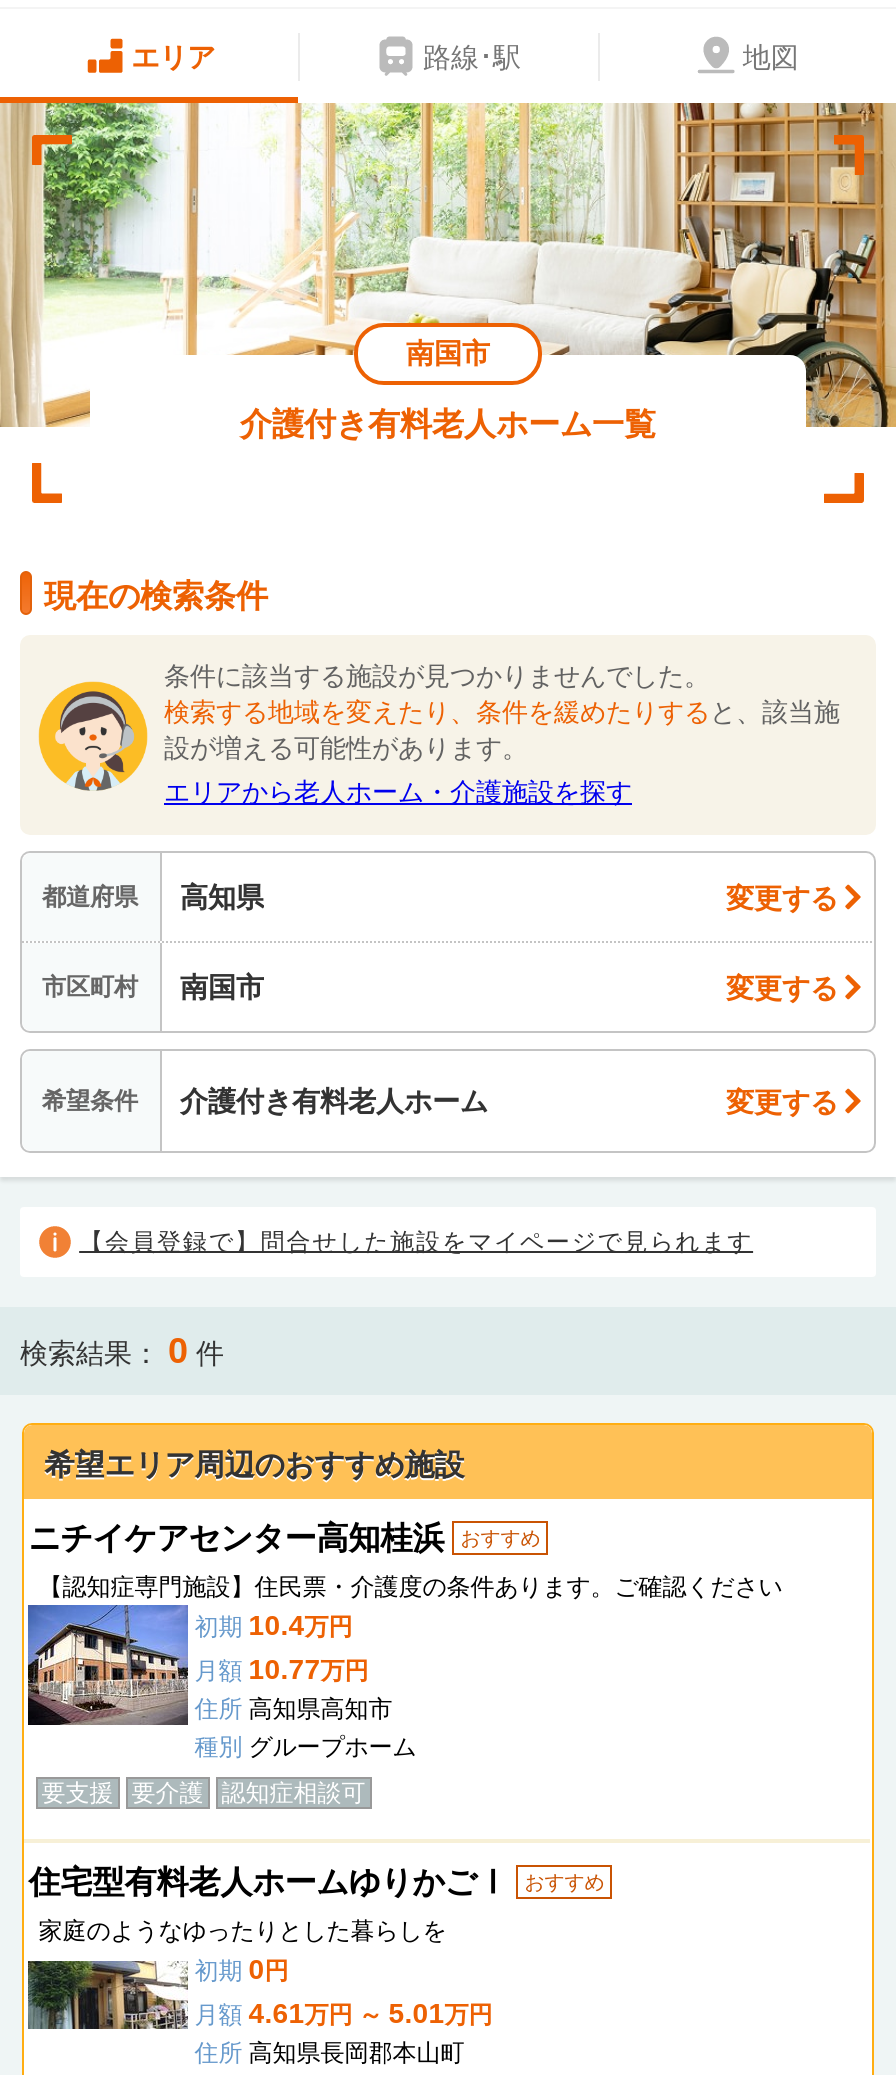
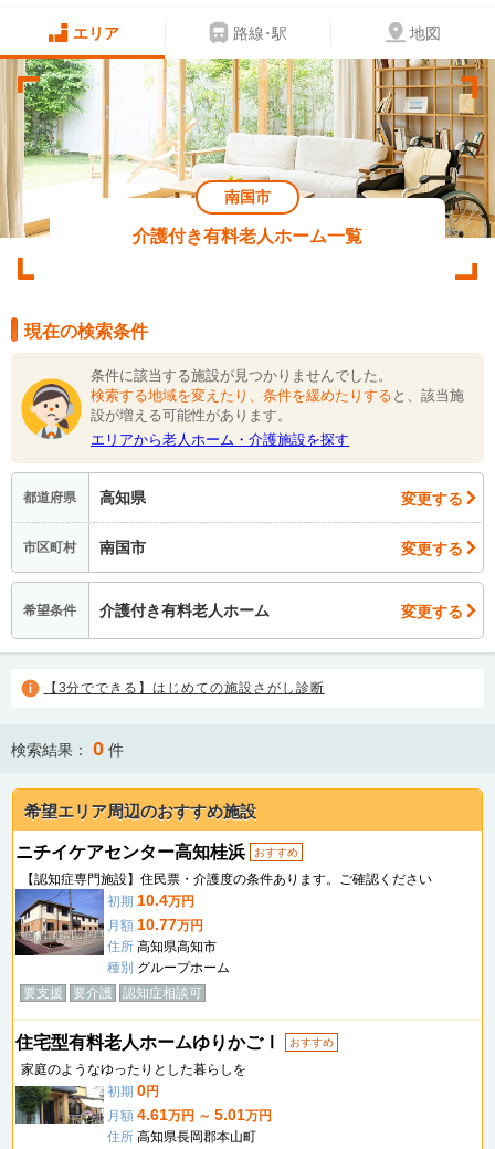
- 【会員登録で】問合せした施設をマイページで見られます
+ 【3分でできる】はじめての施設さがし診断
